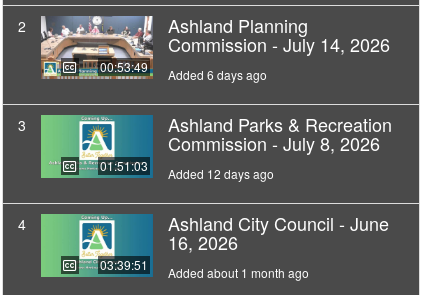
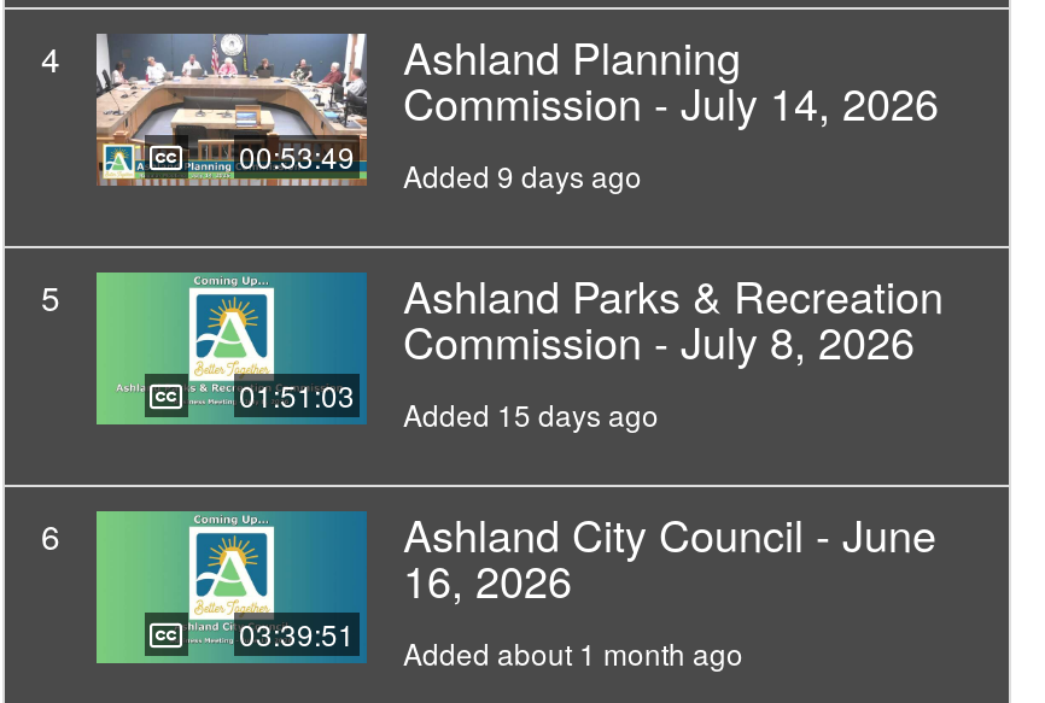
- 2
+ 4

- Added 6 days ago
+ Added 9 days ago

- 3
+ 5

- Added 12 days ago
+ Added 15 days ago

- 4
+ 6
